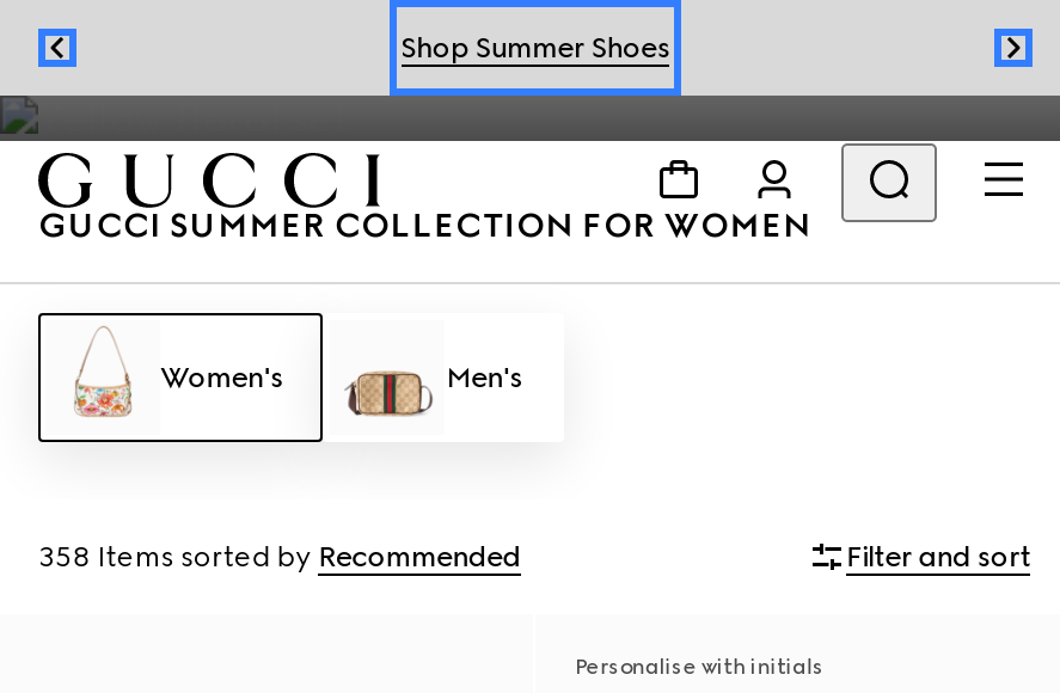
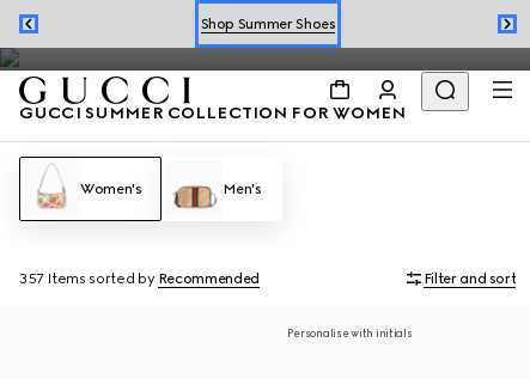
- 358 Items sorted by Recommended
+ 357 Items sorted by Recommended
